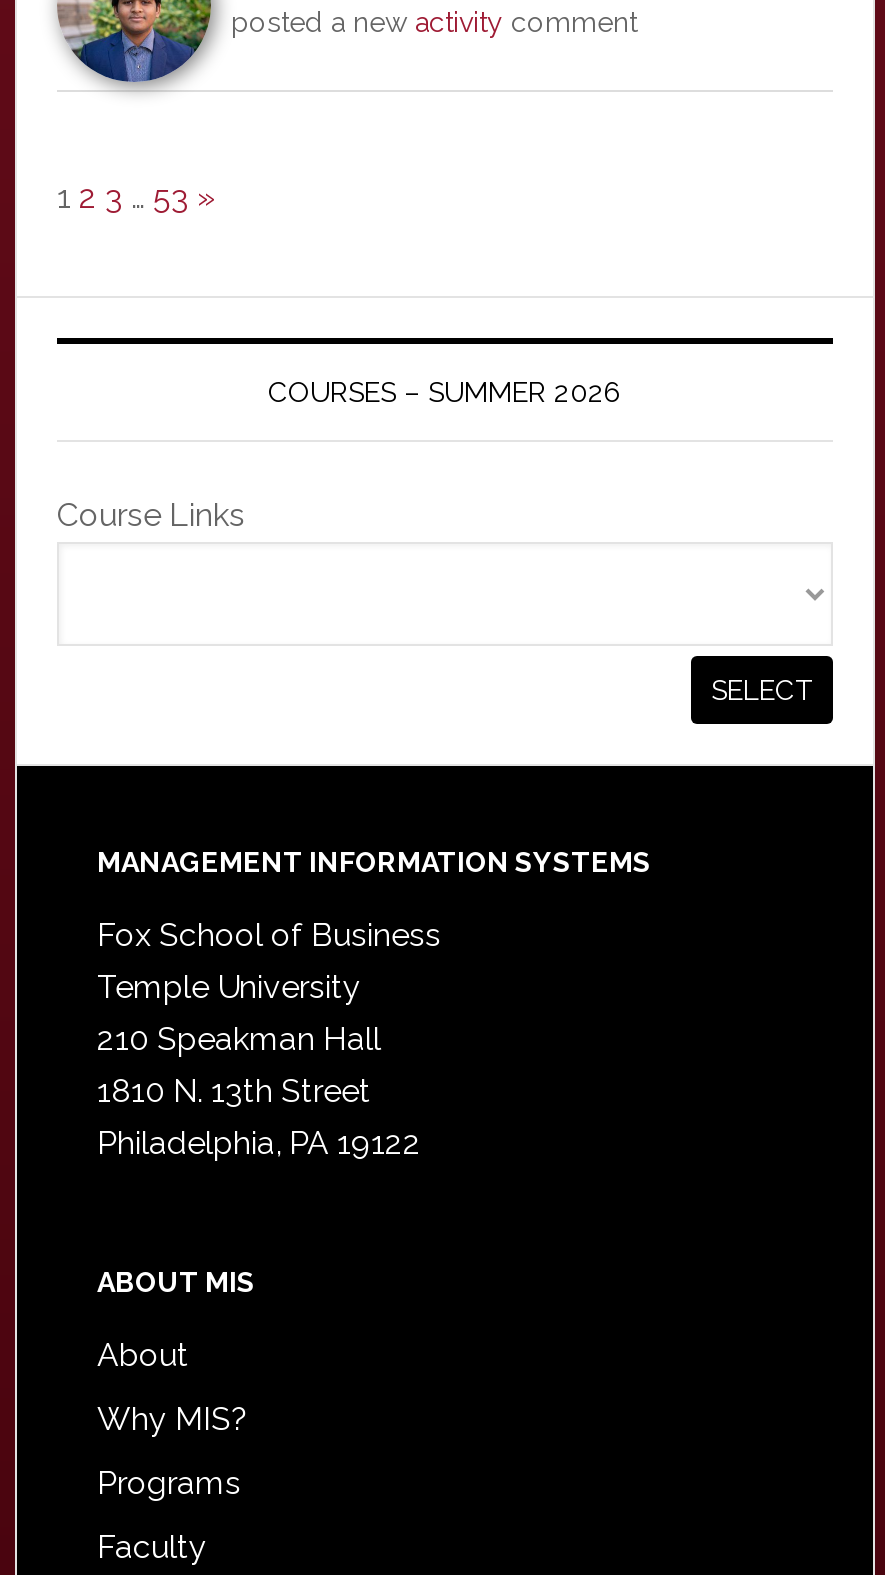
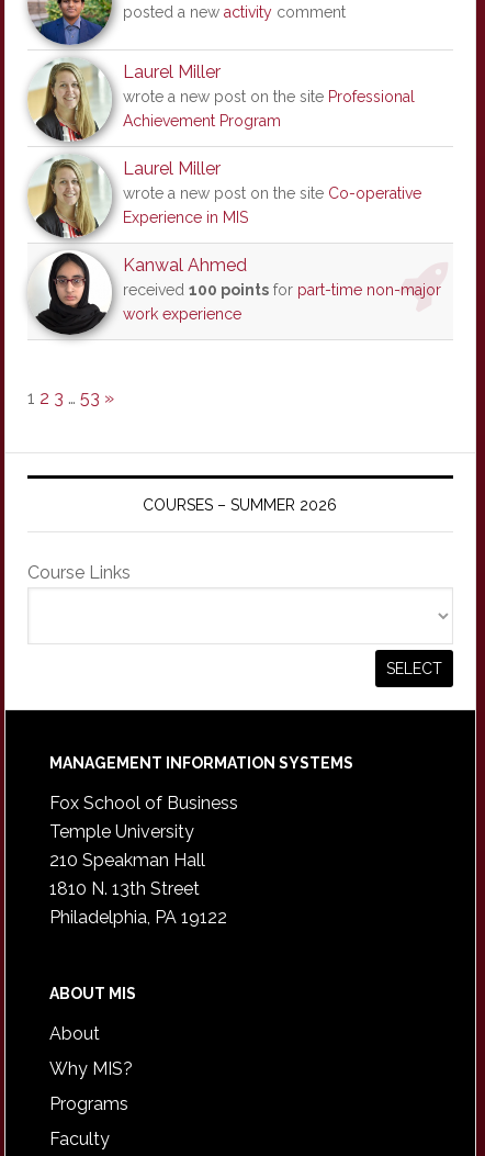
+ [image]
+ Laurel Miller
+ wrote a new post on the site Professional
+ Achievement Program
+ Laurel Miller
+ wrote a new post on the site Co-operative
+ Experience in MIS
+ Kanwal Ahmed
+ received 100 points for part-time non-major
+ work experience
